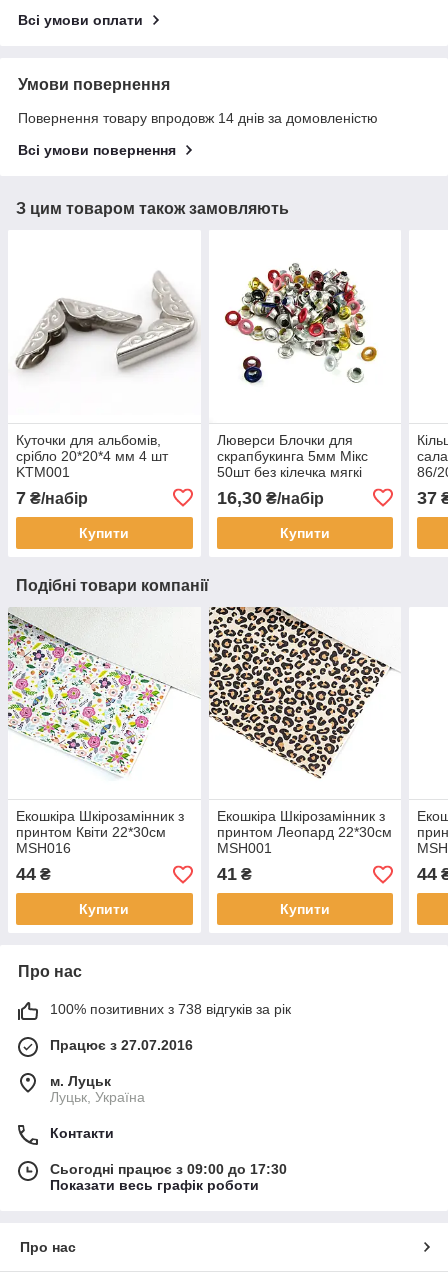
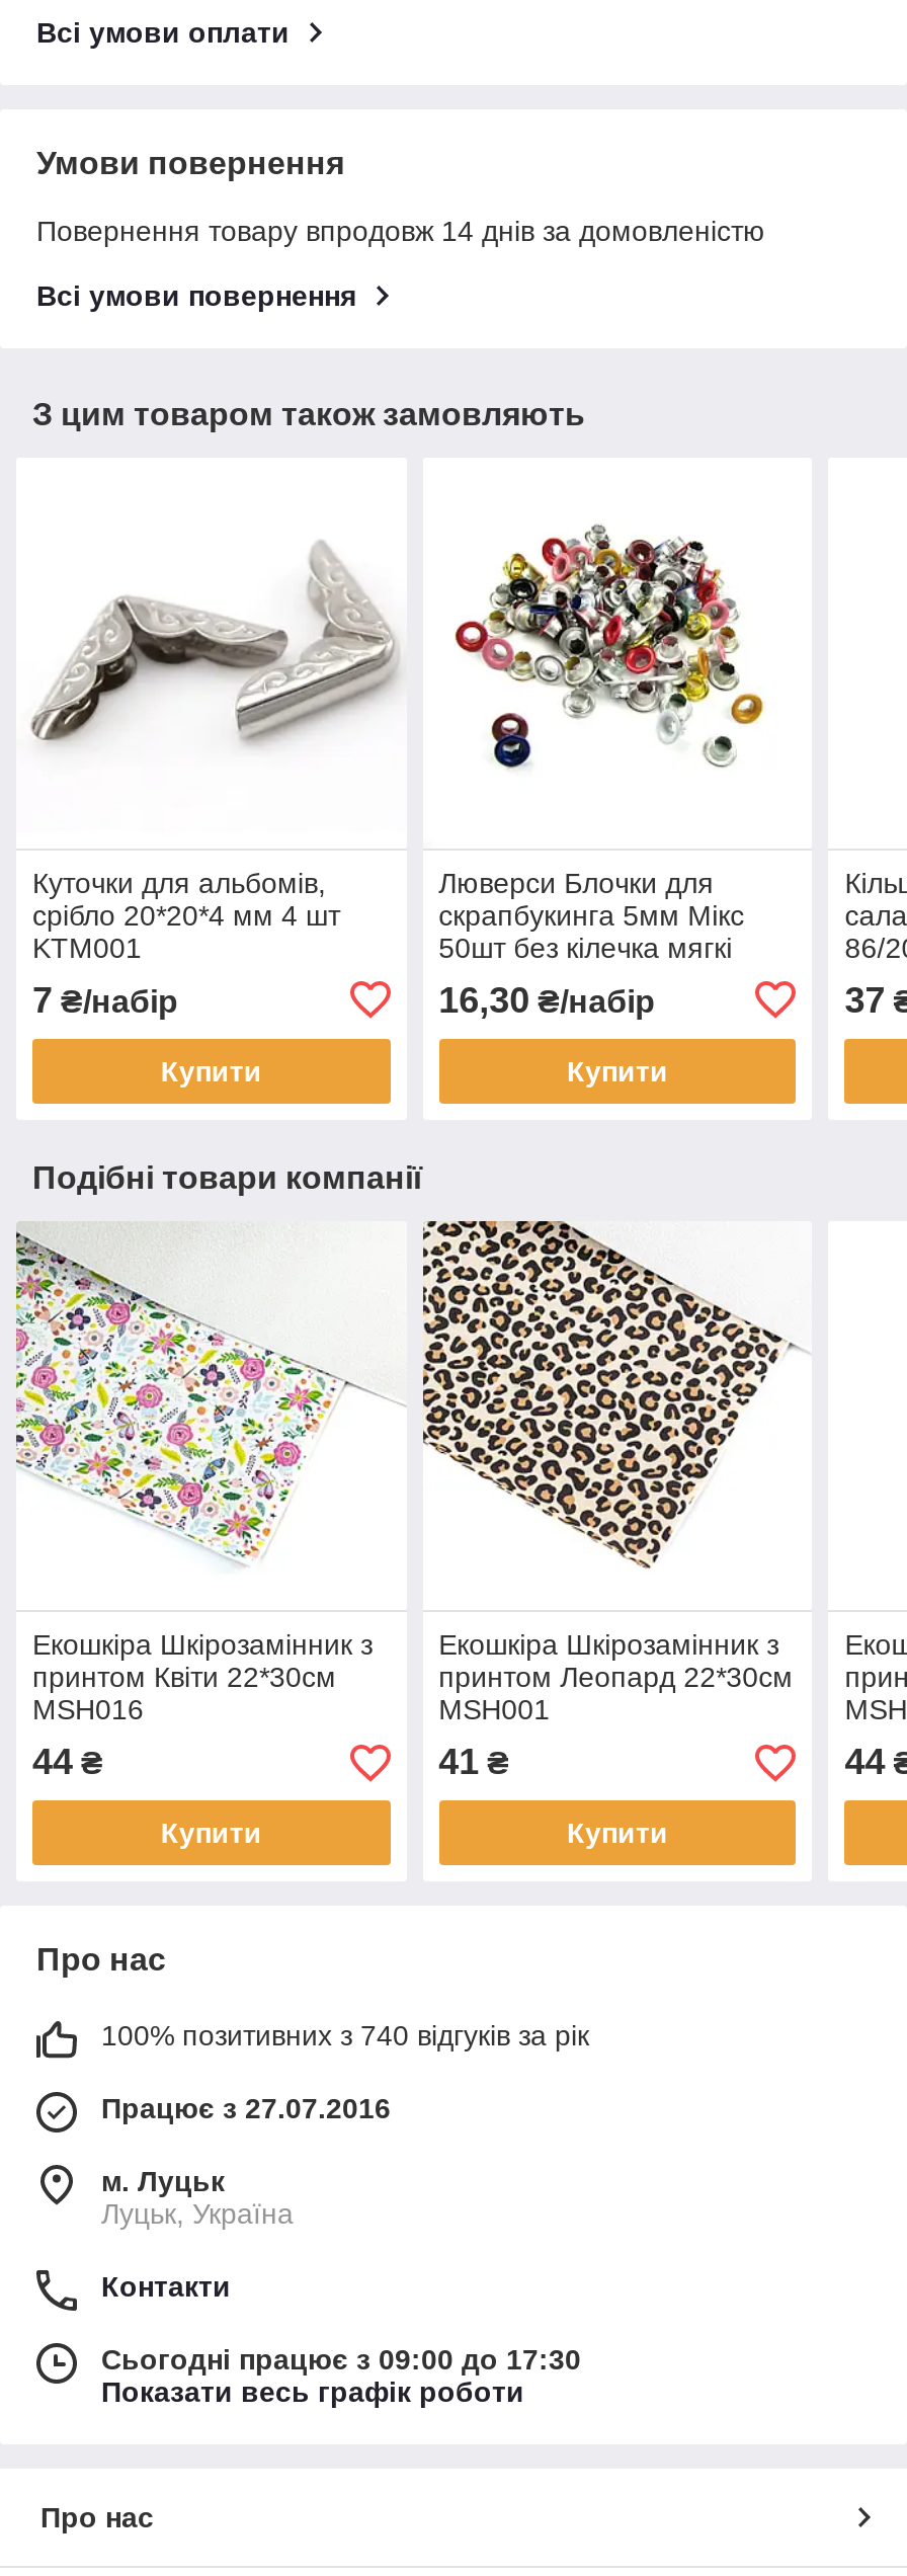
- 100% позитивних з 738 відгуків за рік
+ 100% позитивних з 740 відгуків за рік
